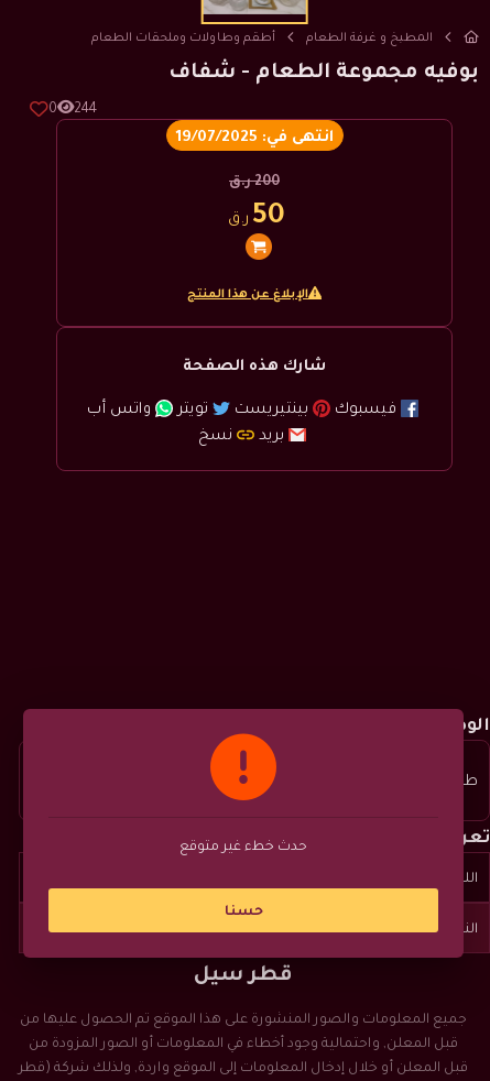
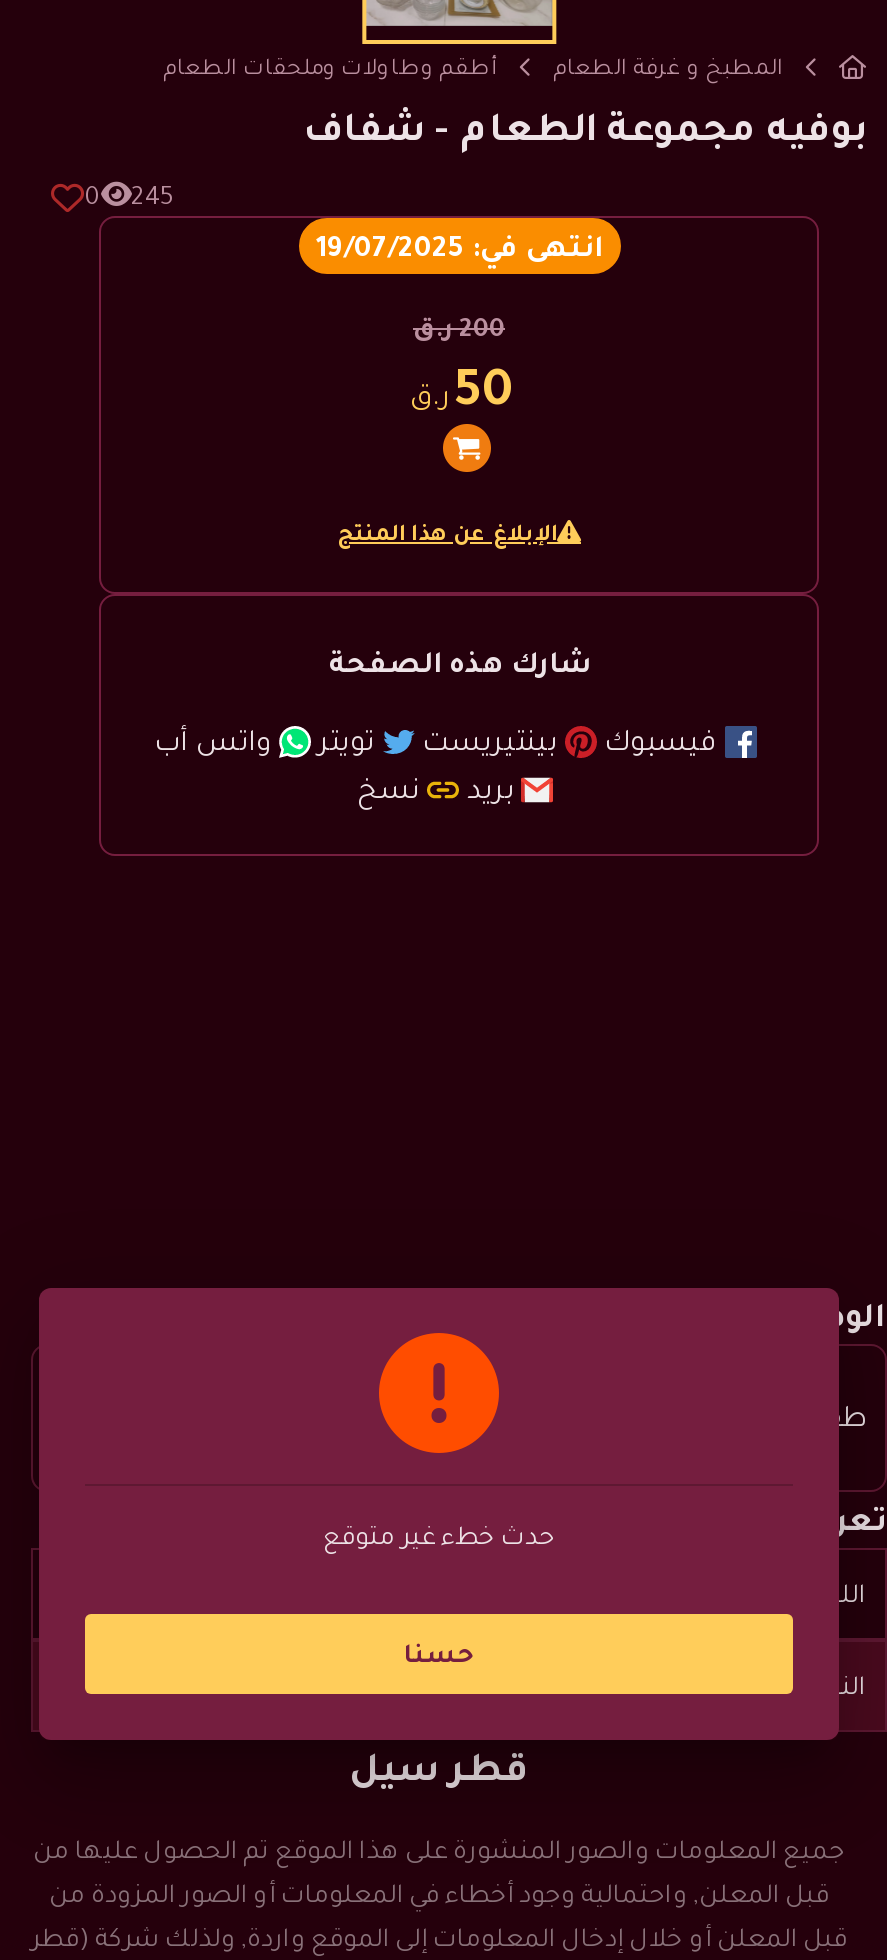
- 244
+ 245
